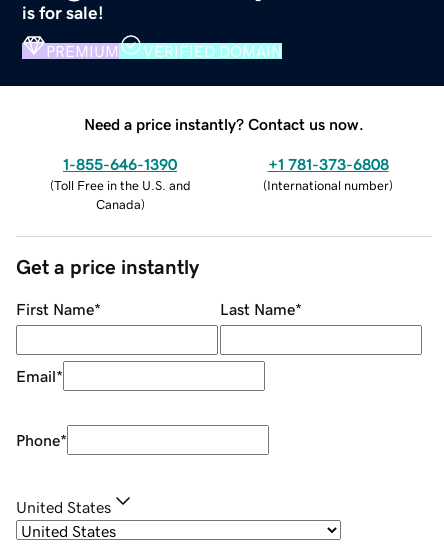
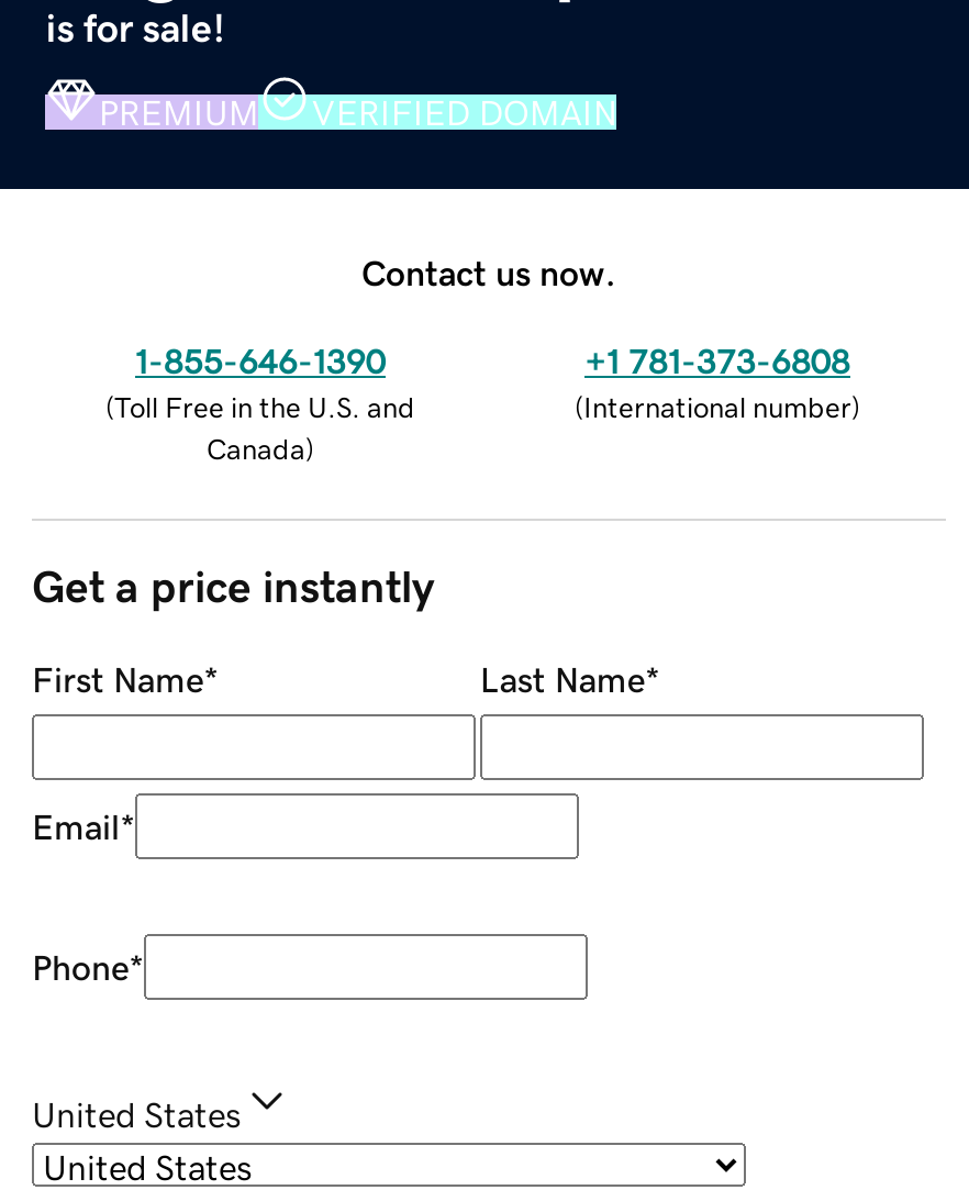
- Need a price instantly? Contact us now.
+ Contact us now.
